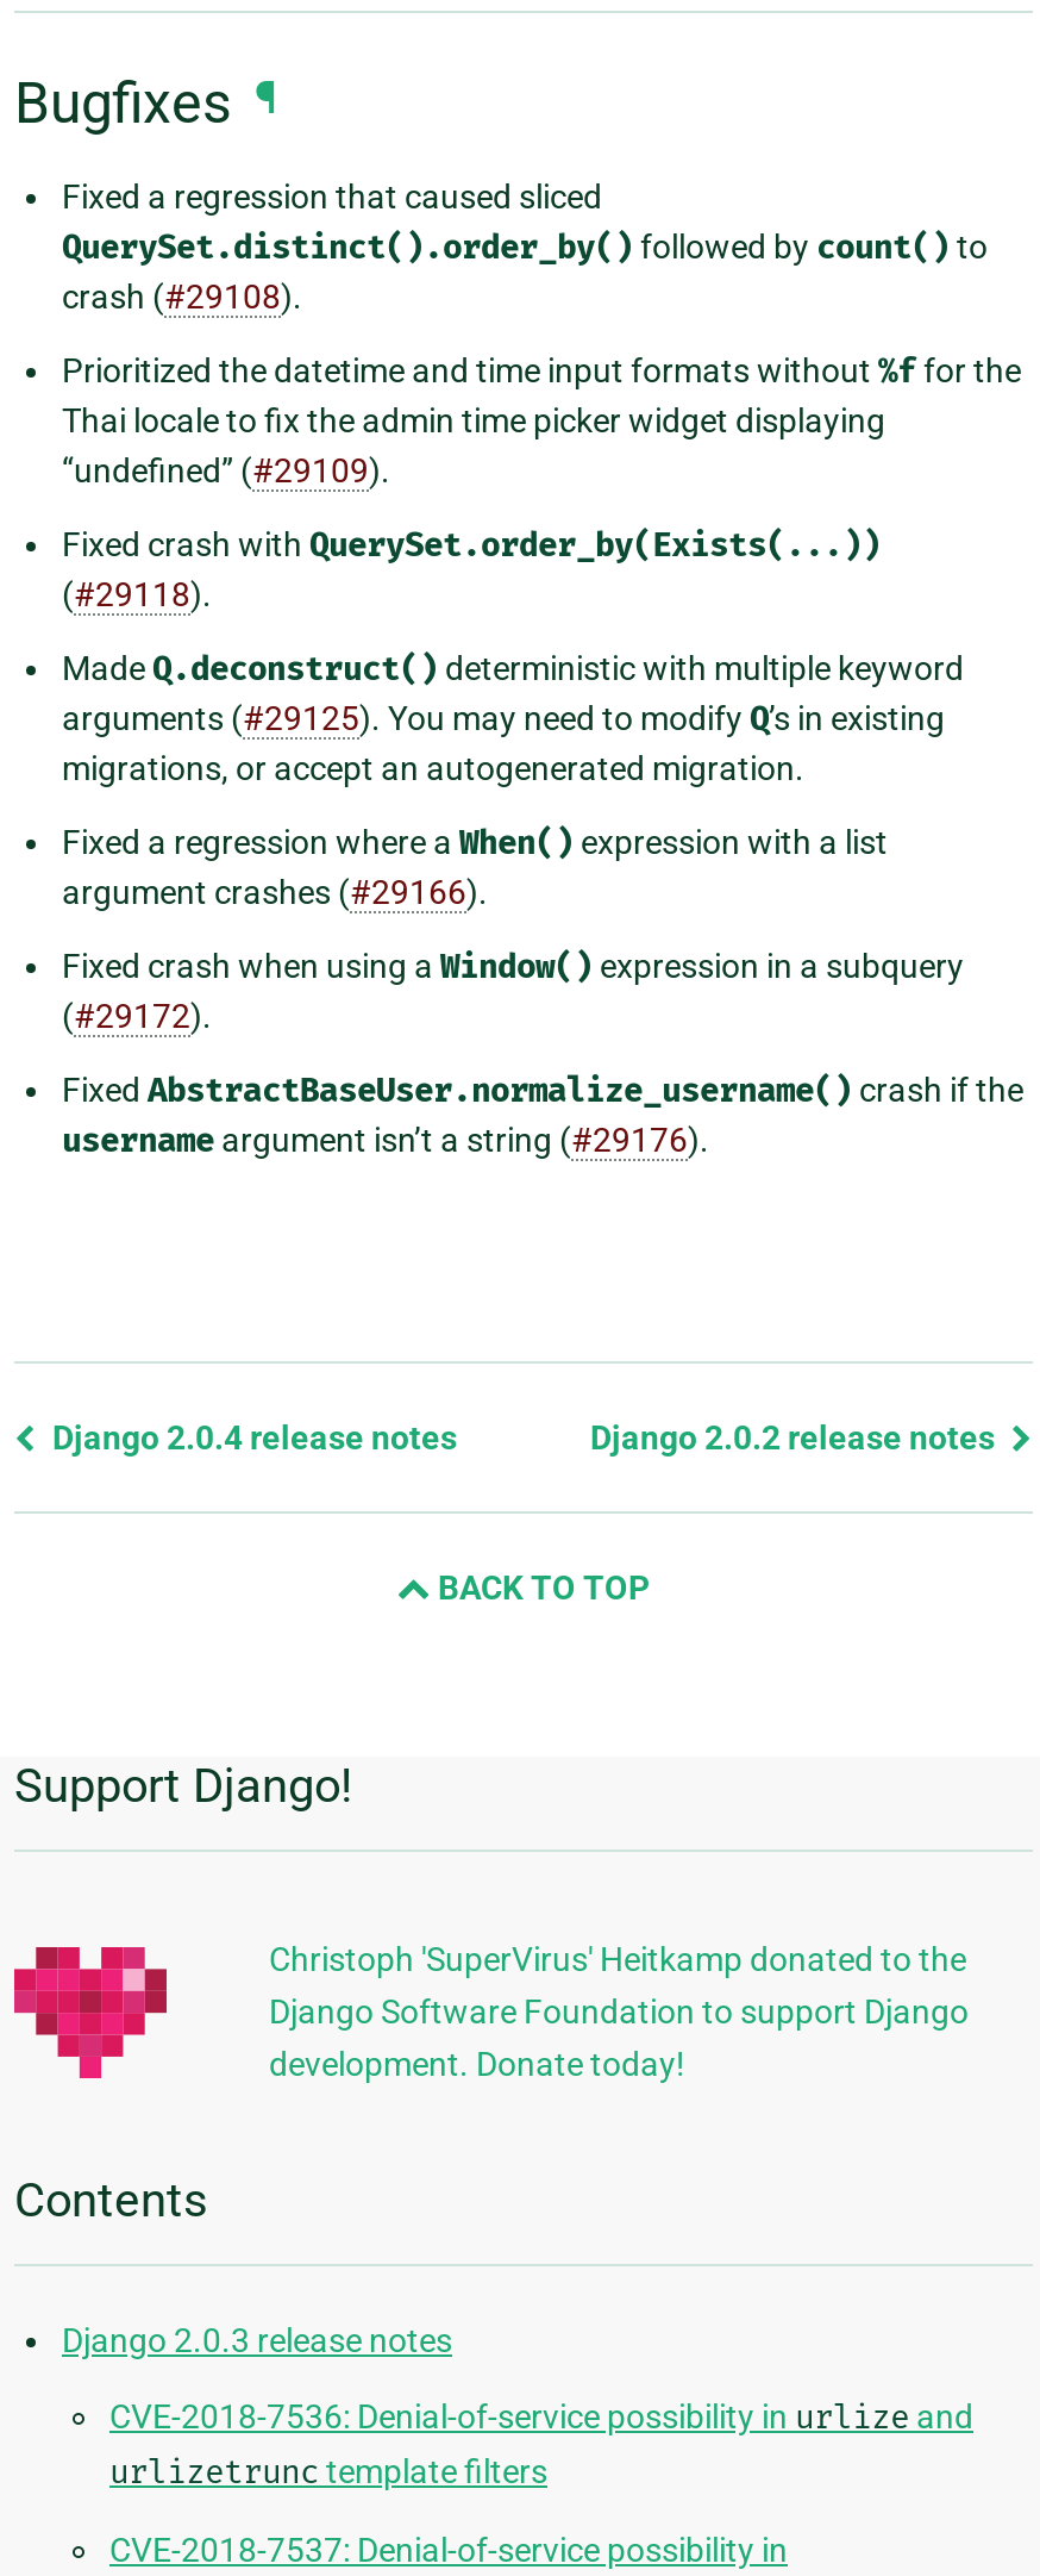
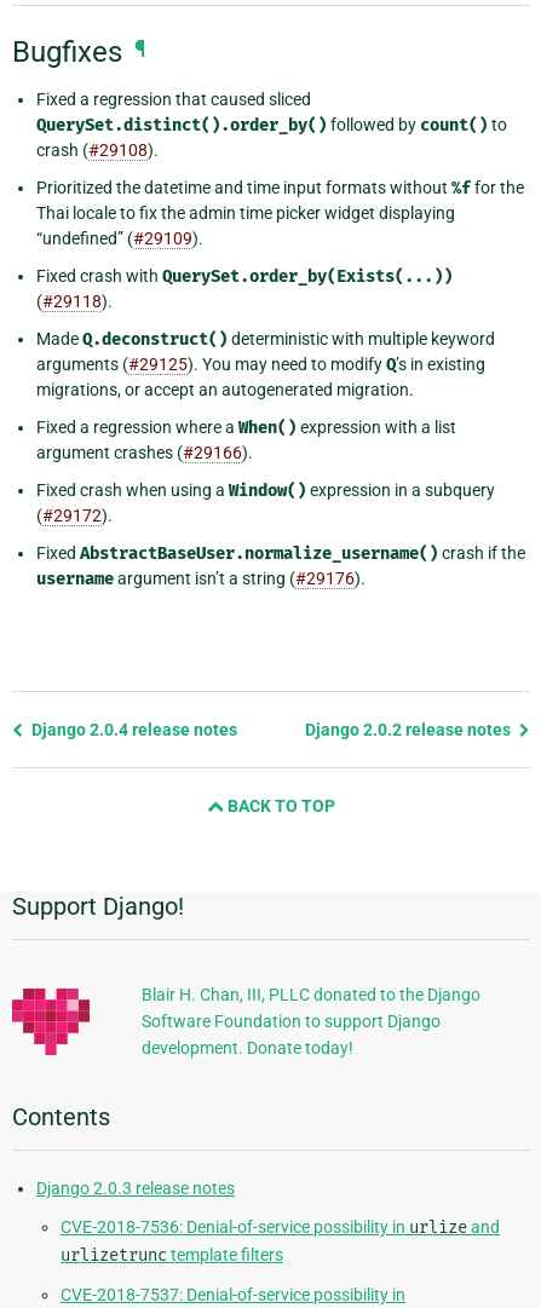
- Christoph 'SuperVirus' Heitkamp donated to the
- Django Software Foundation to support Django
+ Blair H. Chan, III, PLLC donated to the Django
+ Software Foundation to support Django
